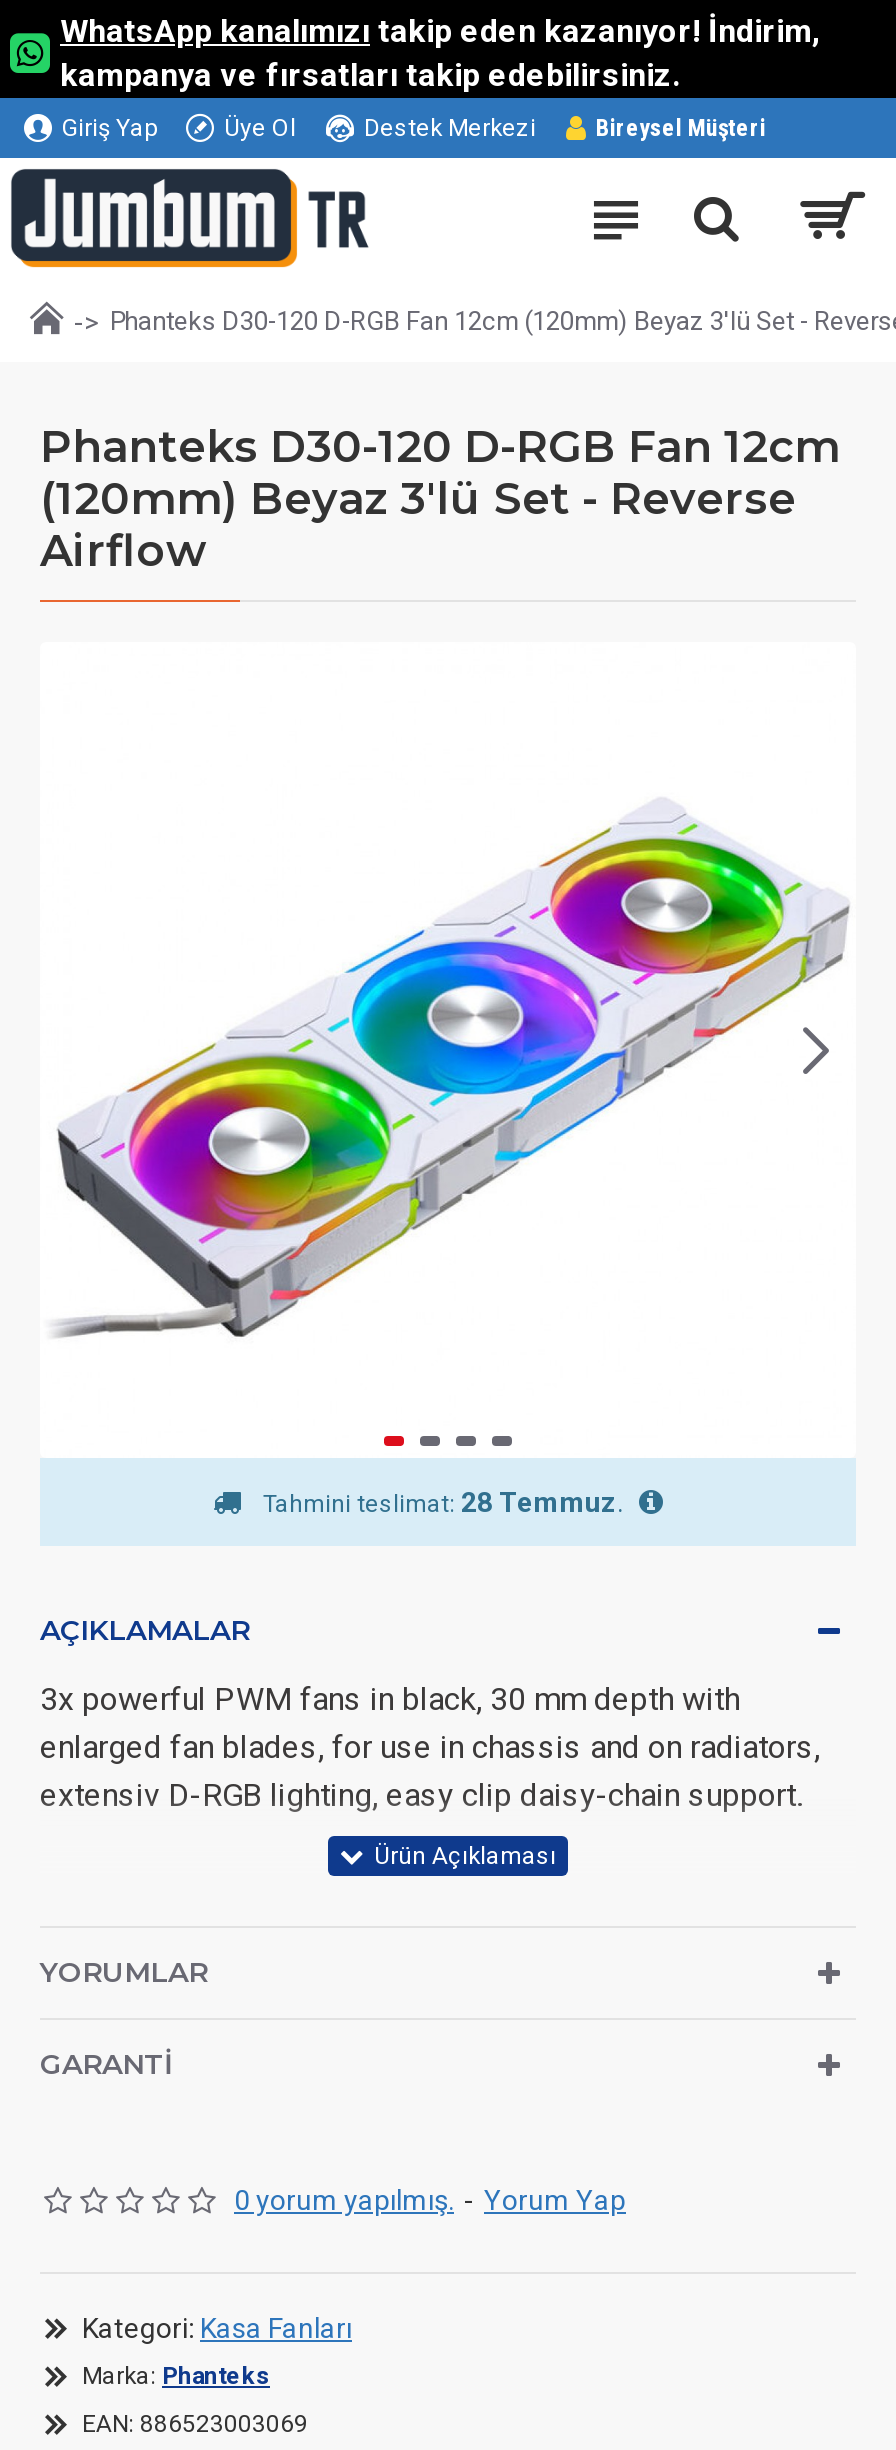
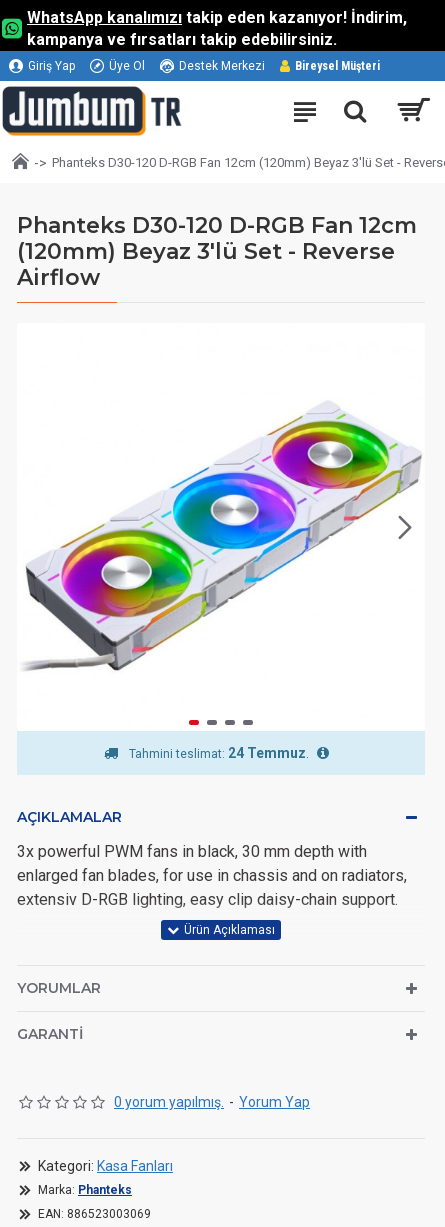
- Tahmini teslimat: 28 Temmuz.
+ Tahmini teslimat: 24 Temmuz.
